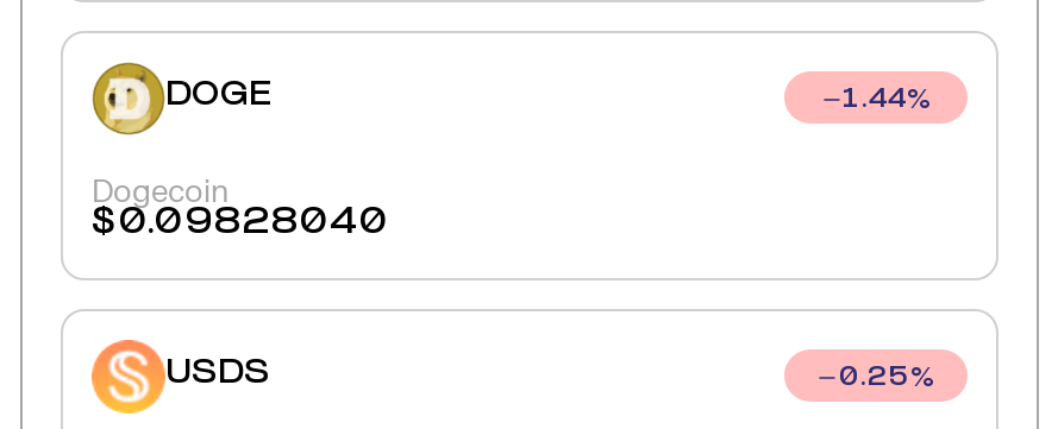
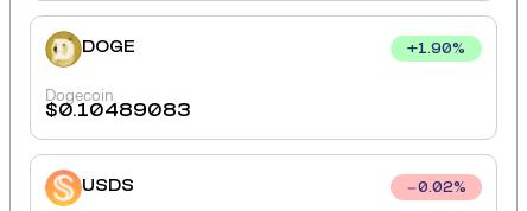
- 1.44%
+ +1.90%

- $0.09828040
+ $0.10489083

- 0.25%
+ 0.02%
